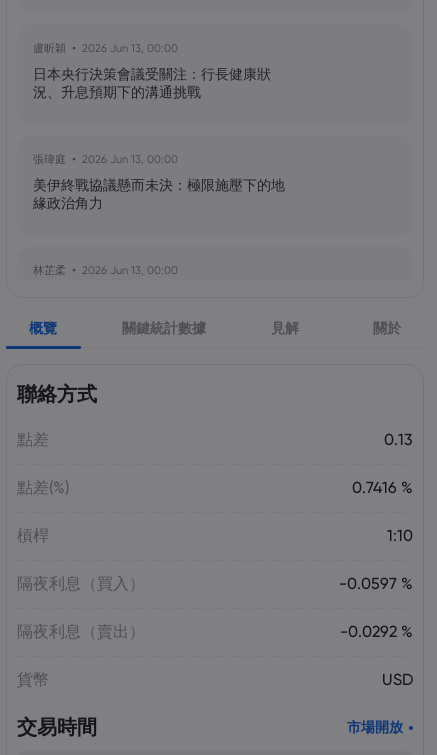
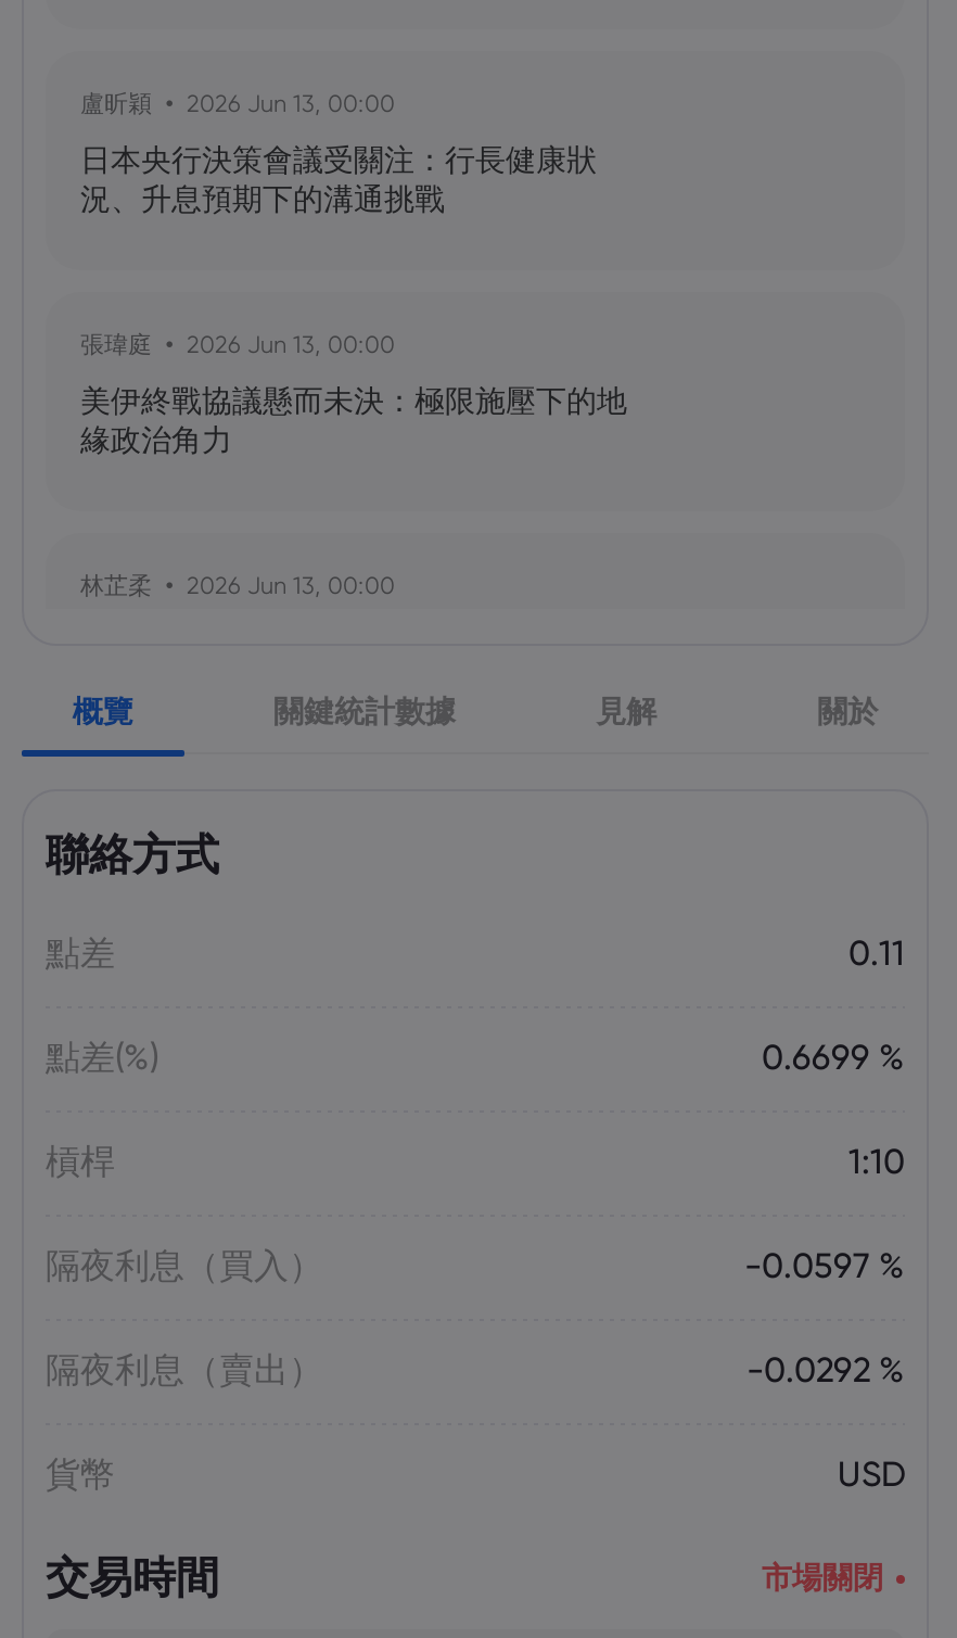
- 0.13
+ 0.11

- 0.7416 %
+ 0.6699 %

- 市場開放
+ 市場關閉
